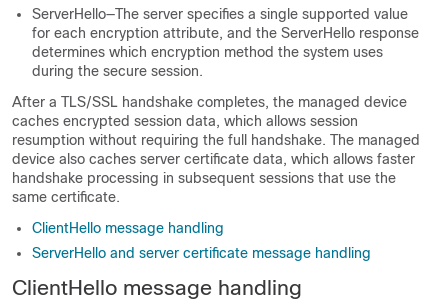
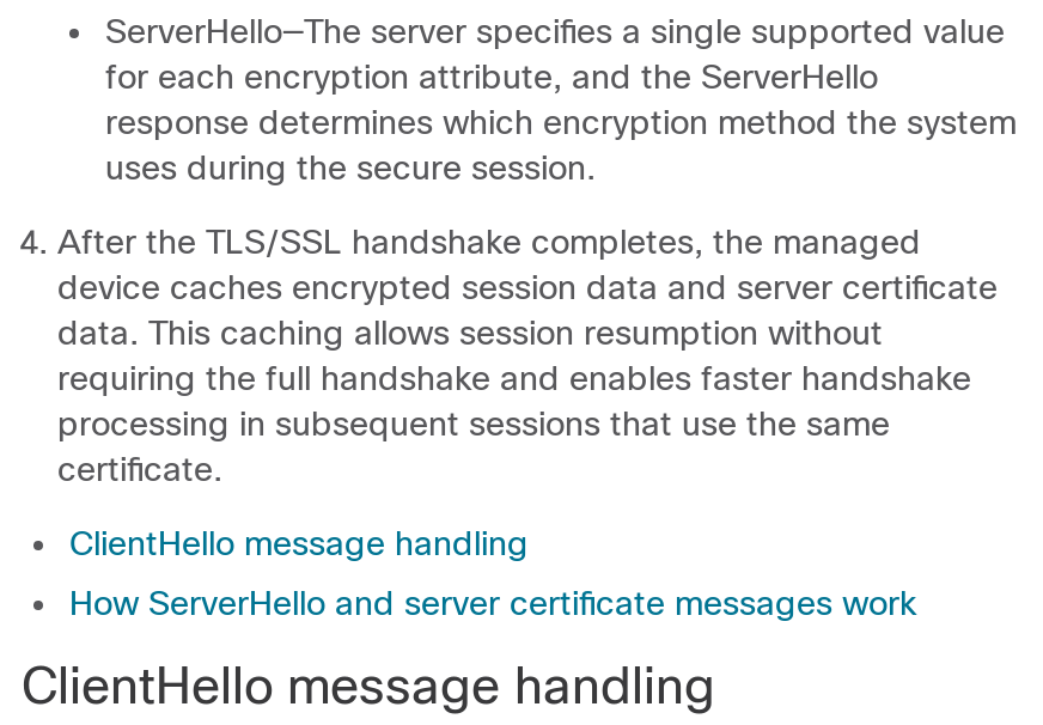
- After a TLS/SSL handshake completes, the managed device
- caches encrypted session data, which allows session
- resumption without requiring the full handshake. The managed
- device also caches server certificate data, which allows faster
- handshake processing in subsequent sessions that use the
- same certificate.
+ After the TLS/SSL handshake completes, the managed
+ device caches encrypted session data and server certificate
+ data. This caching allows session resumption without
+ requiring the full handshake and enables faster handshake
+ processing in subsequent sessions that use the same
+ certificate.

- ServerHello and server certificate message handling
+ How ServerHello and server certificate messages work
